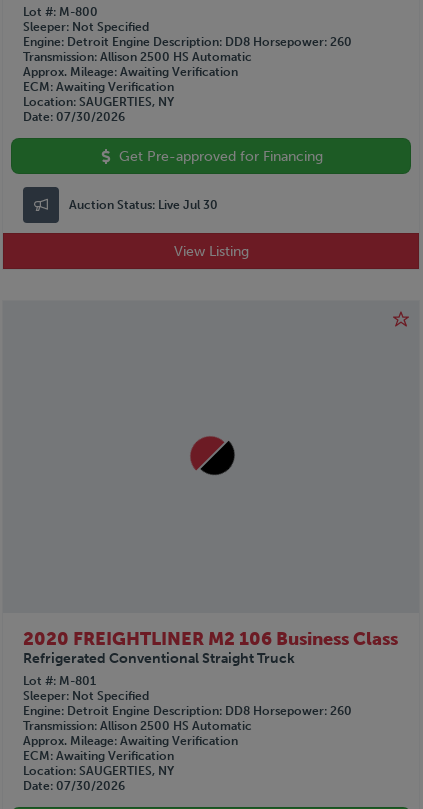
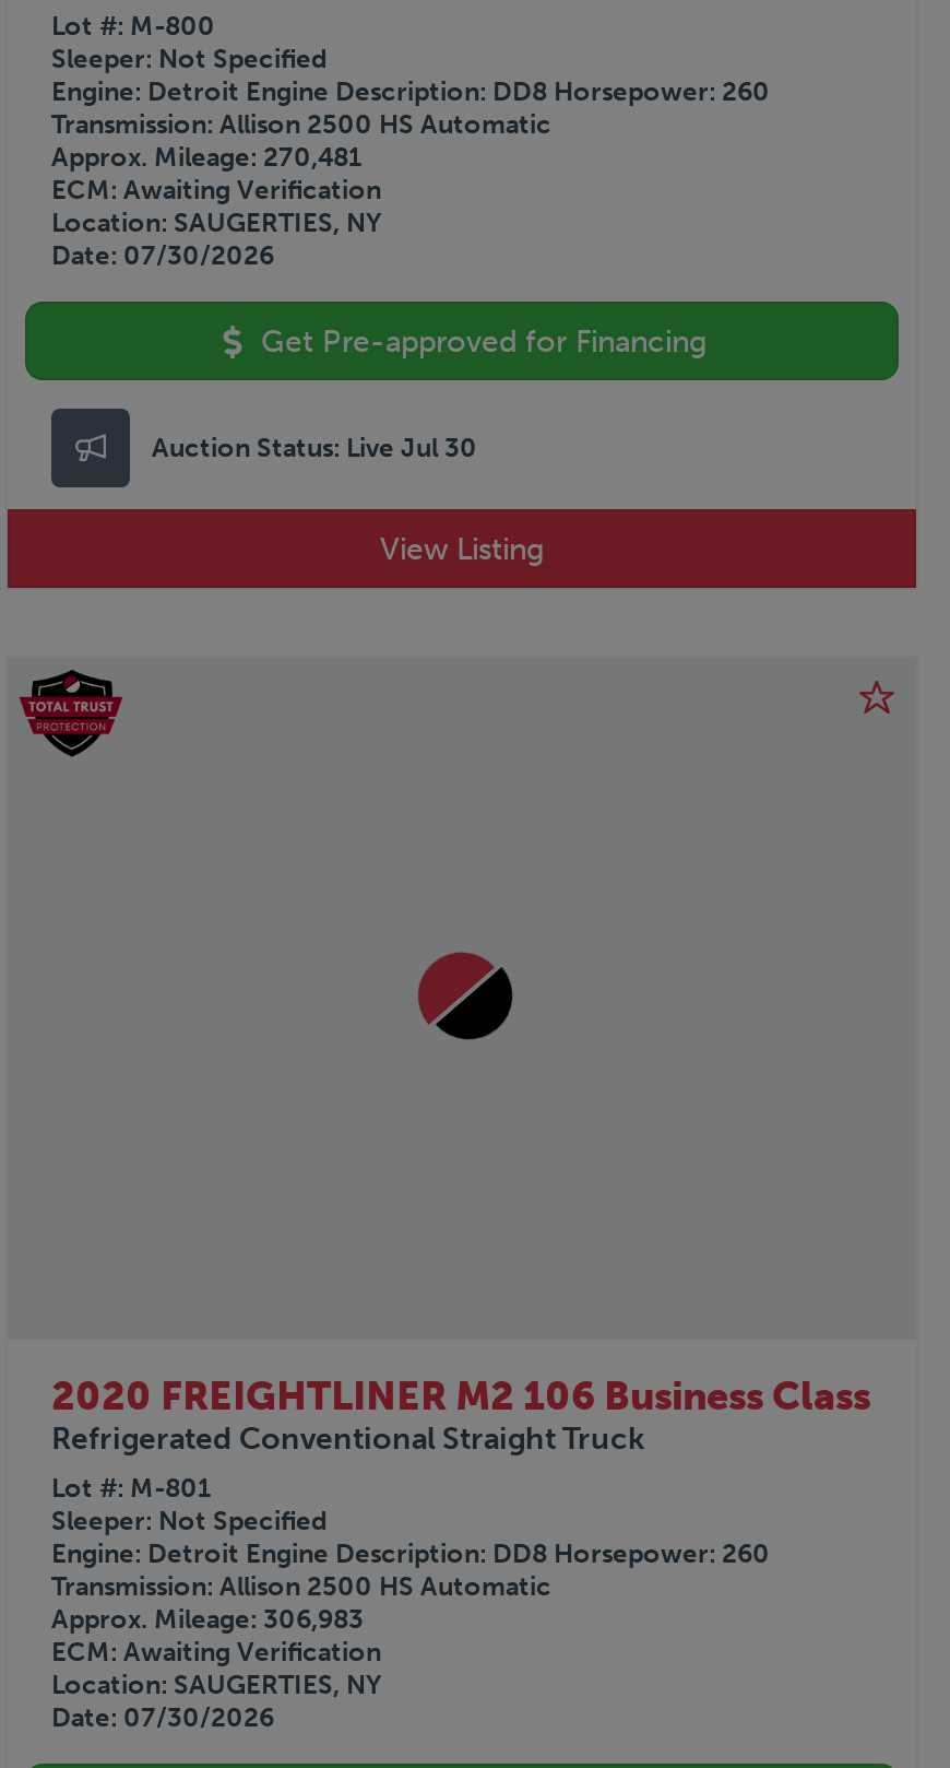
- Approx. Mileage Awaiting Verification
+ Approx. Mileage 270,481

+ [image]

- Approx. Mileage Awaiting Verification
+ Approx. Mileage 306,983
